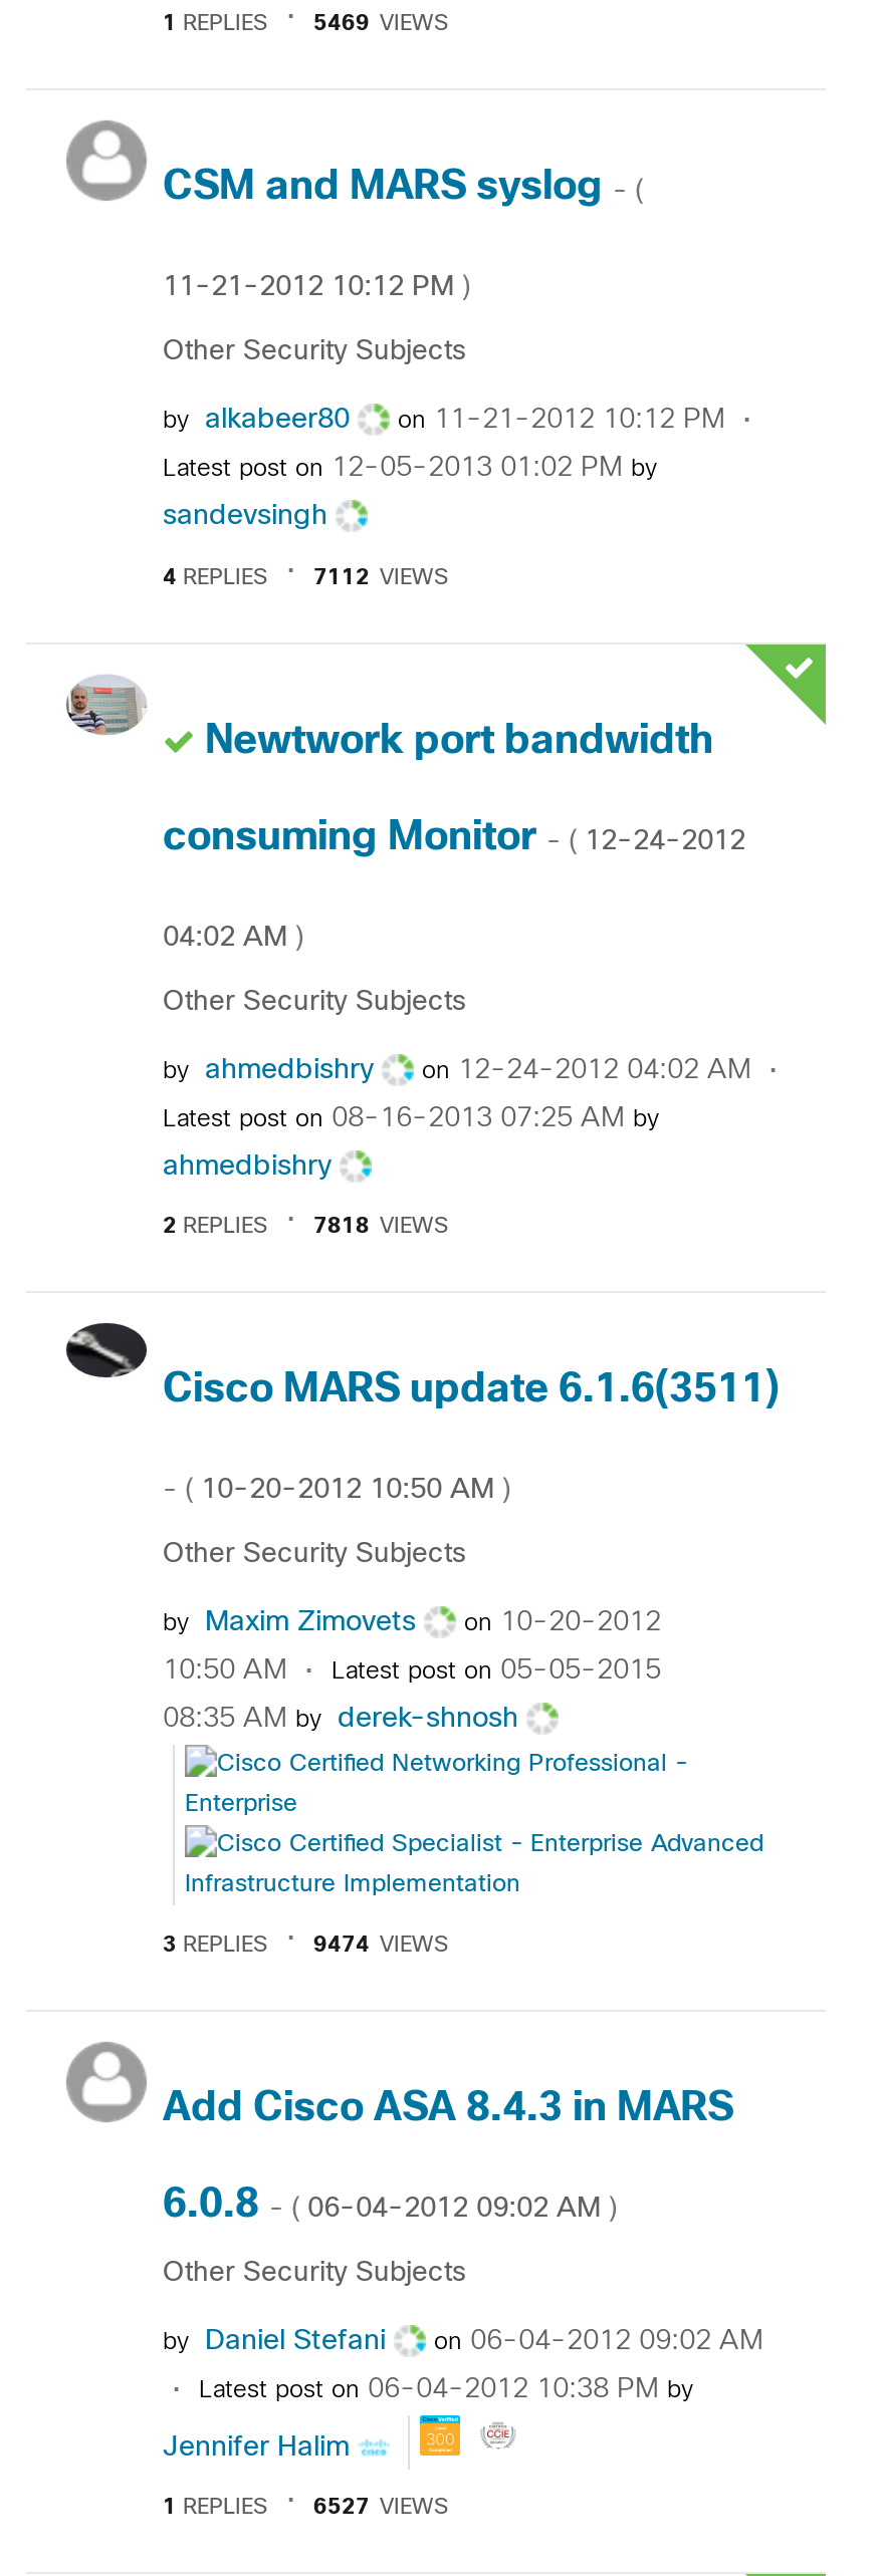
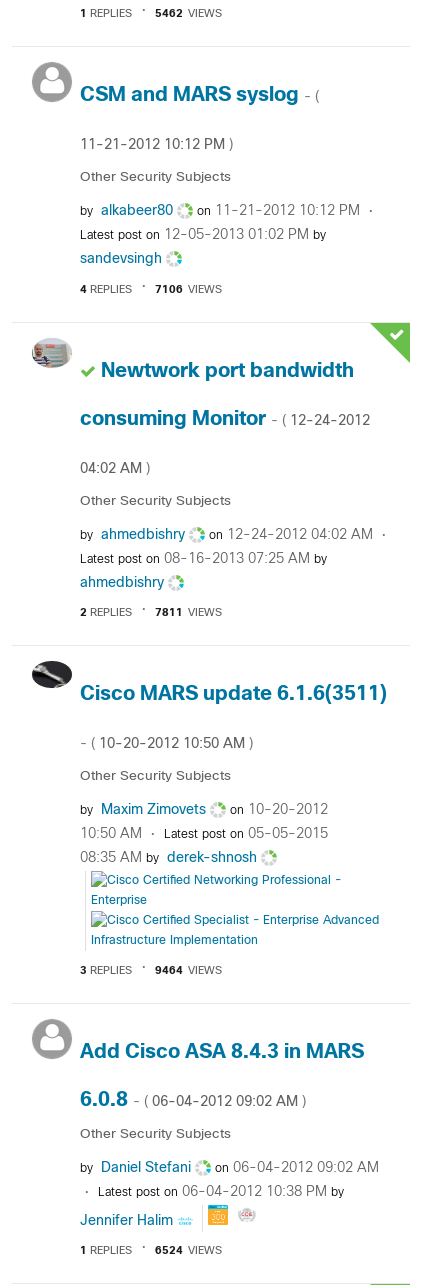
- 5469 VIEWS
+ 5462 VIEWS

- 7112 VIEWS
+ 7106 VIEWS

- 7818 VIEWS
+ 7811 VIEWS

- 9474 VIEWS
+ 9464 VIEWS

- 6527 VIEWS
+ 6524 VIEWS
